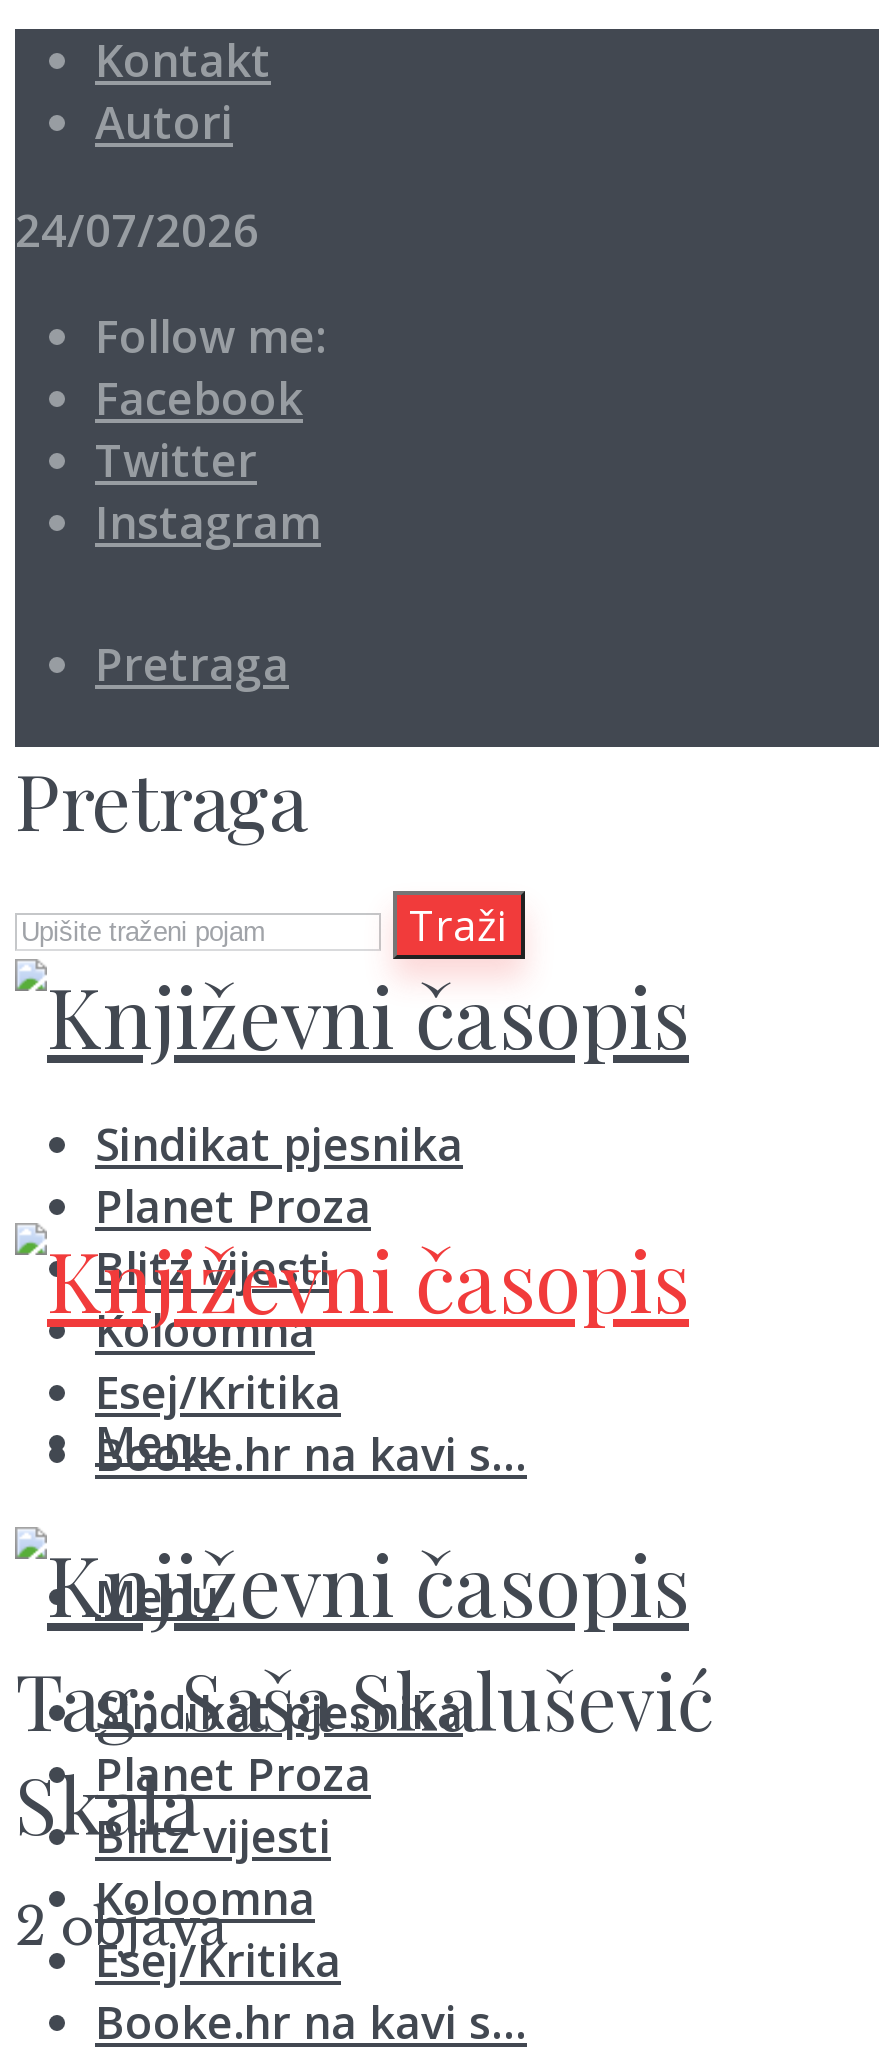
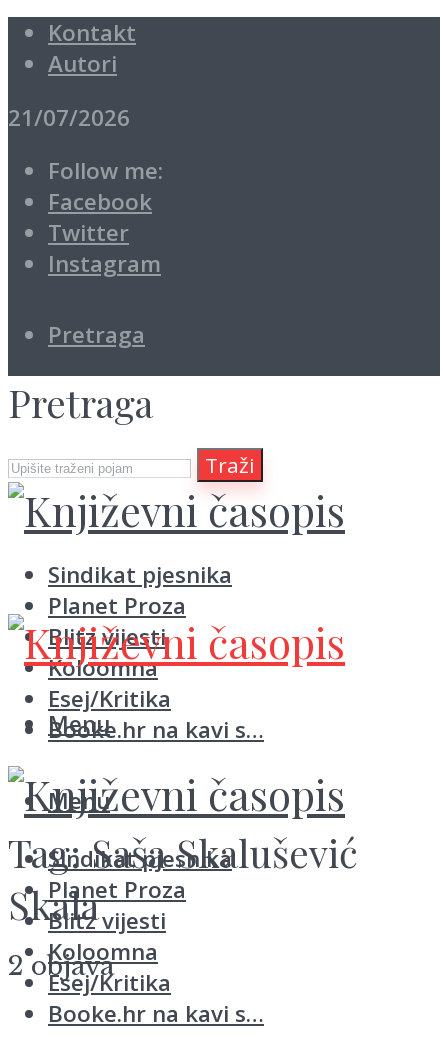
- 24/07/2026
+ 21/07/2026
